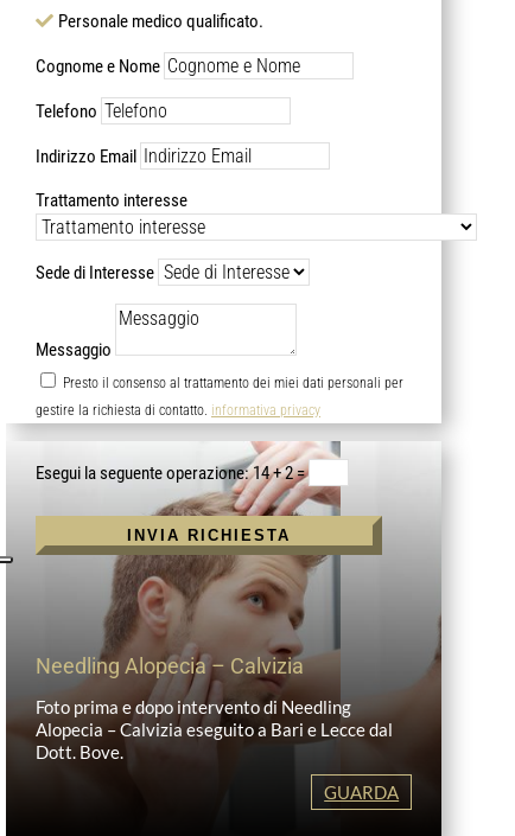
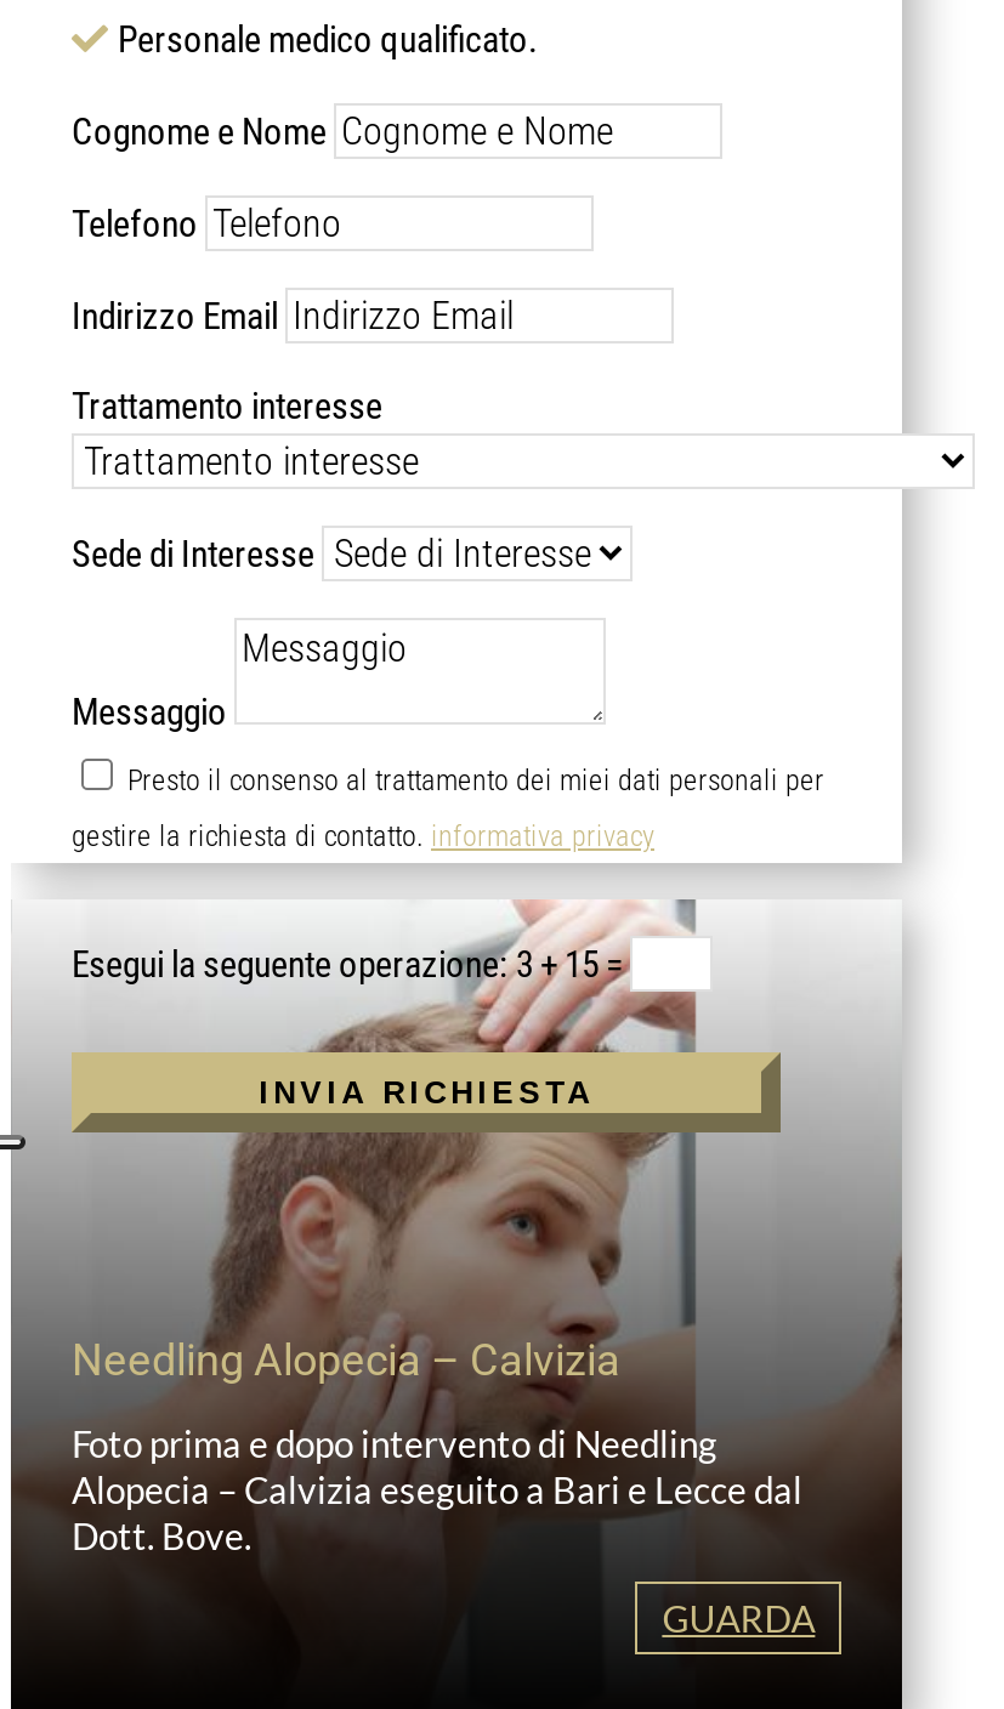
- 14 + 2 =
+ 3 + 15 =
